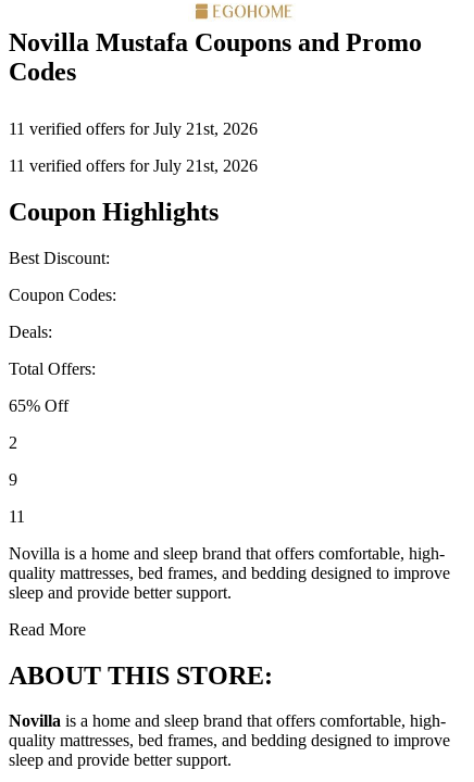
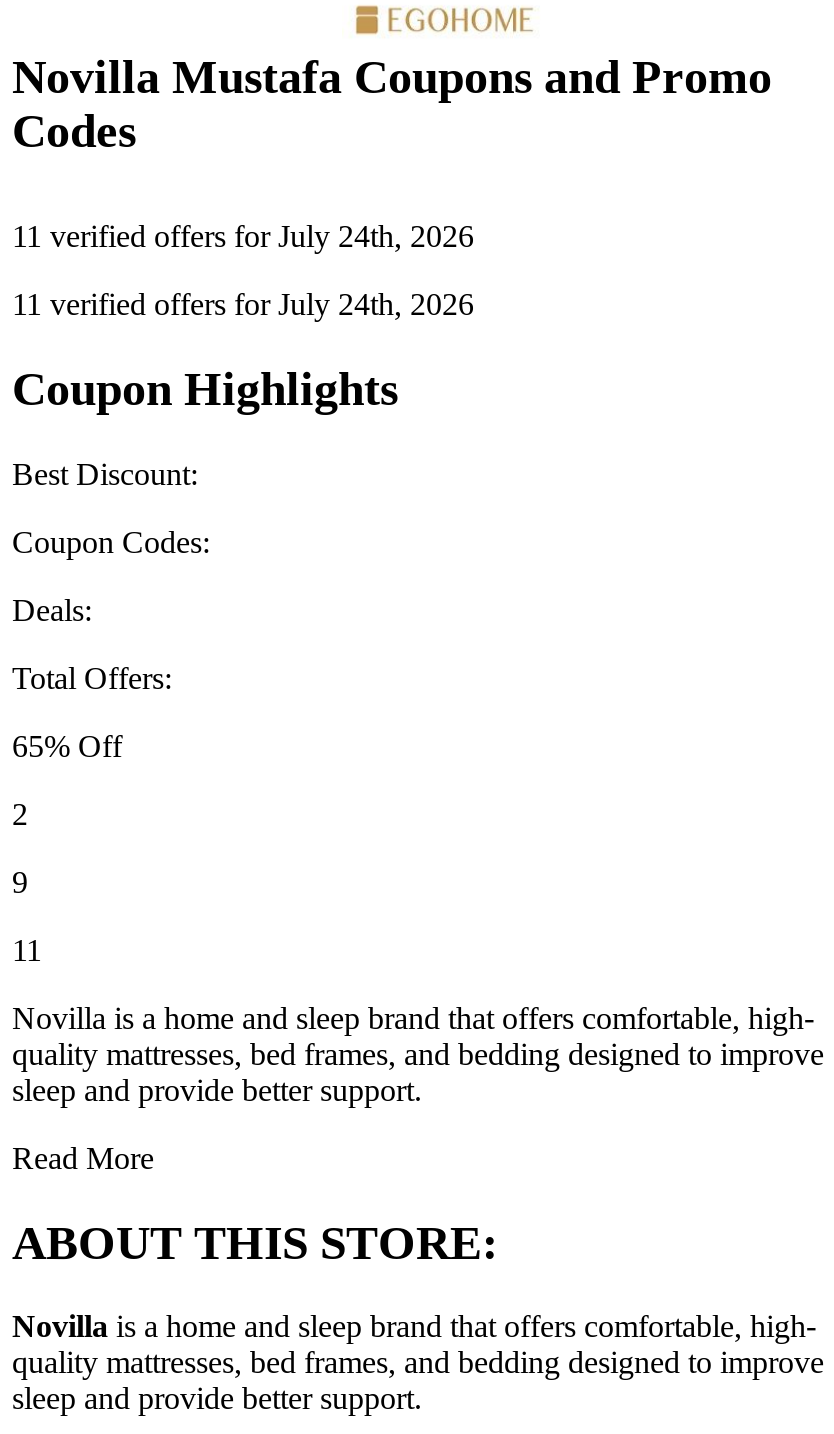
- 11 verified offers for July 21st, 2026
+ 11 verified offers for July 24th, 2026

- 11 verified offers for July 21st, 2026
+ 11 verified offers for July 24th, 2026
